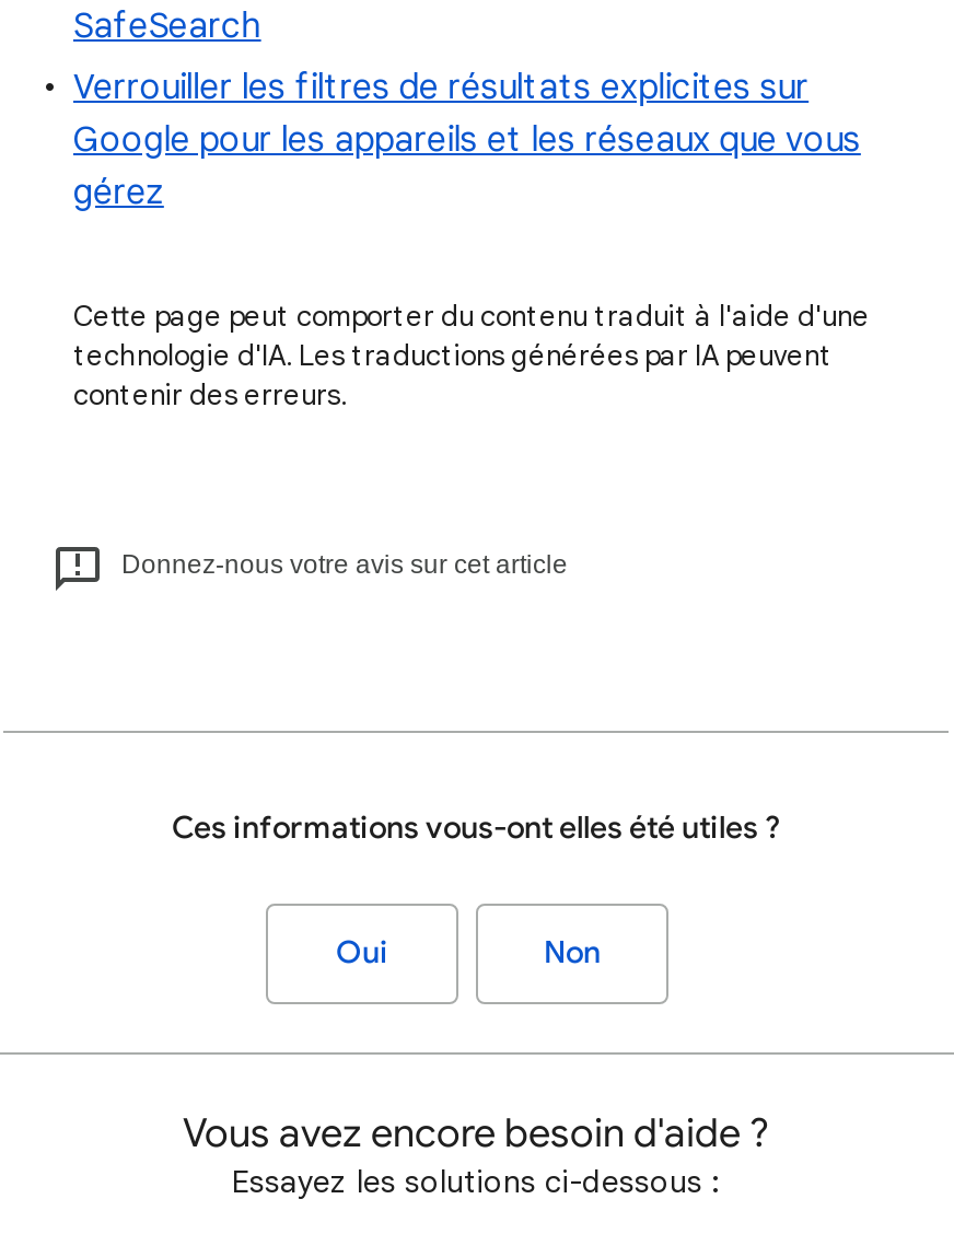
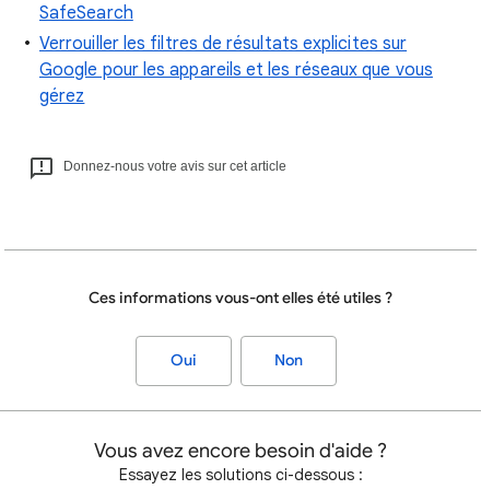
- Cette page peut comporter du contenu traduit à l'aide d'une
- technologie d'IA. Les traductions générées par IA peuvent
- contenir des erreurs.
